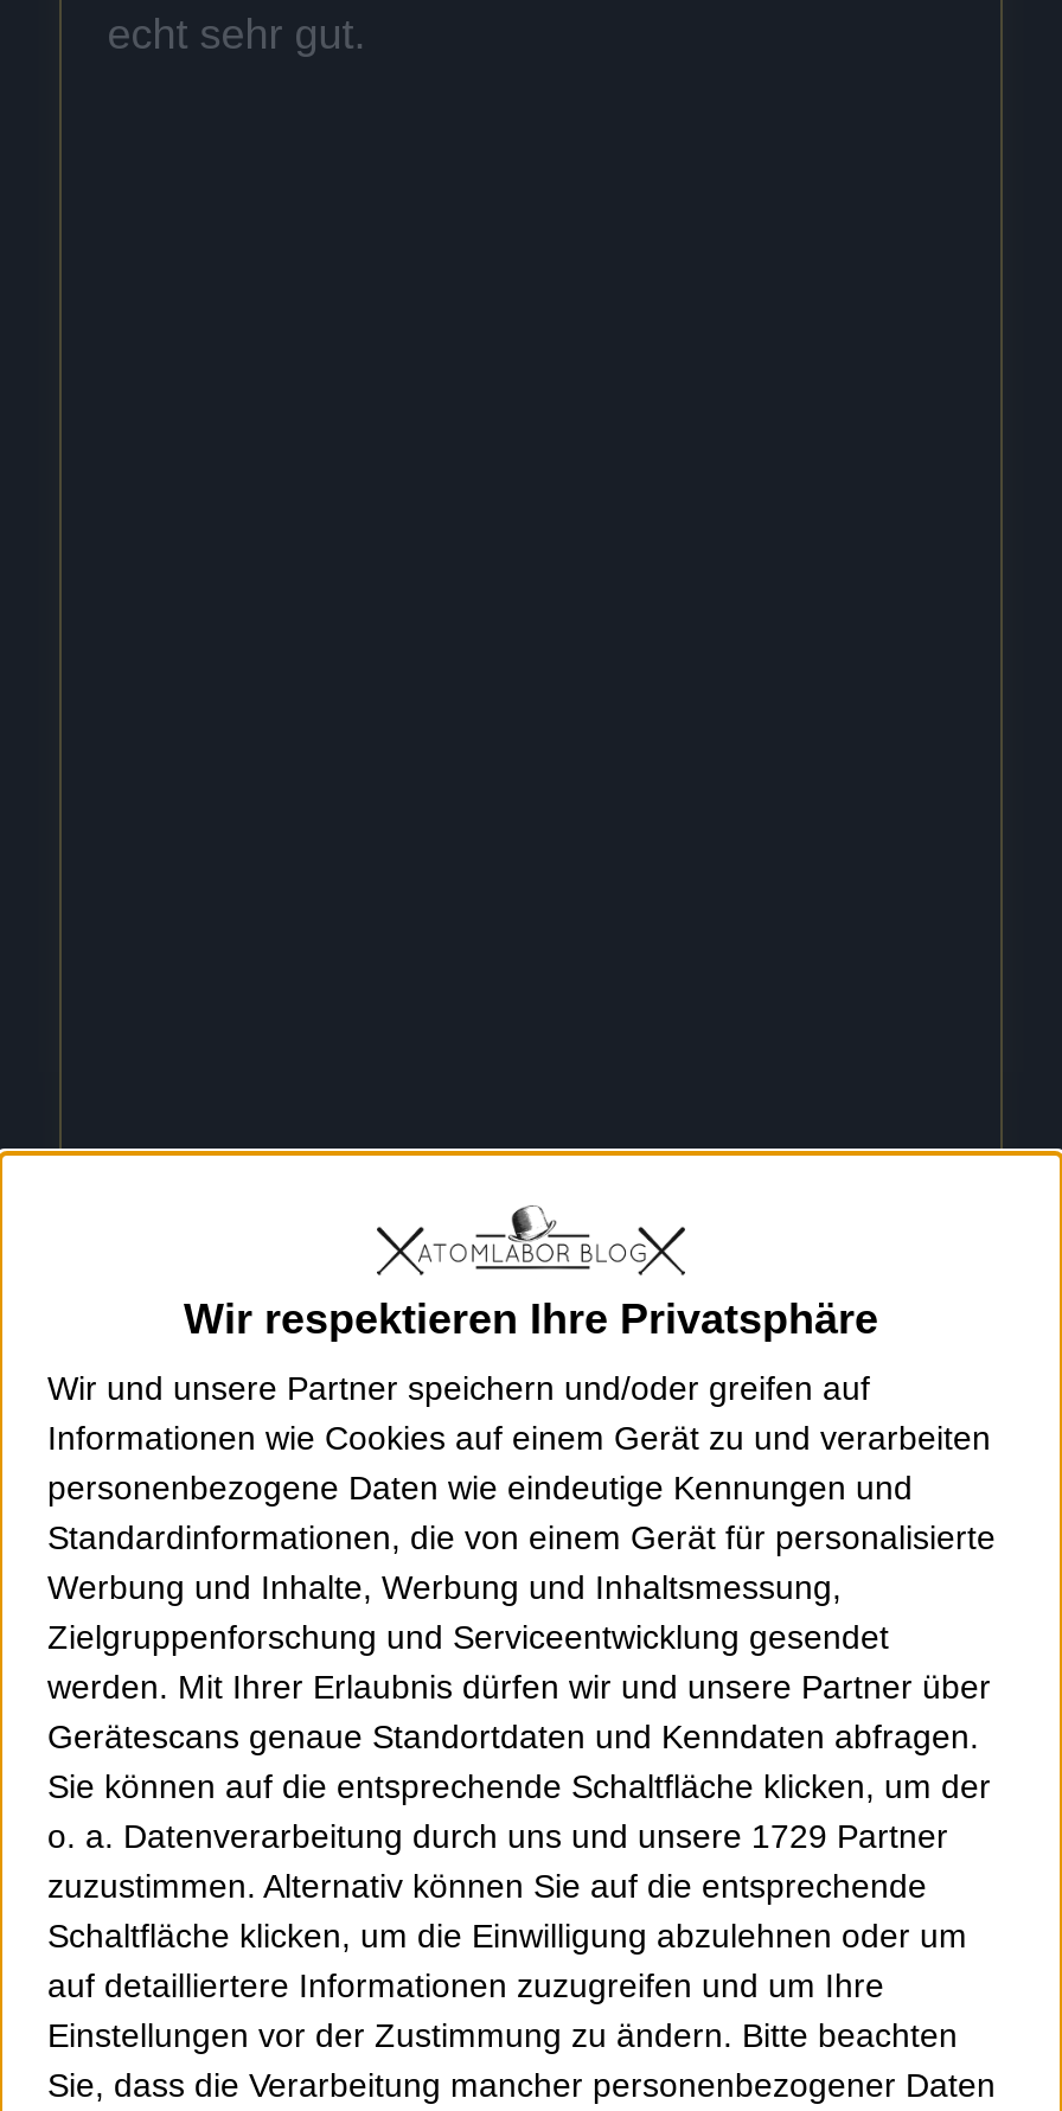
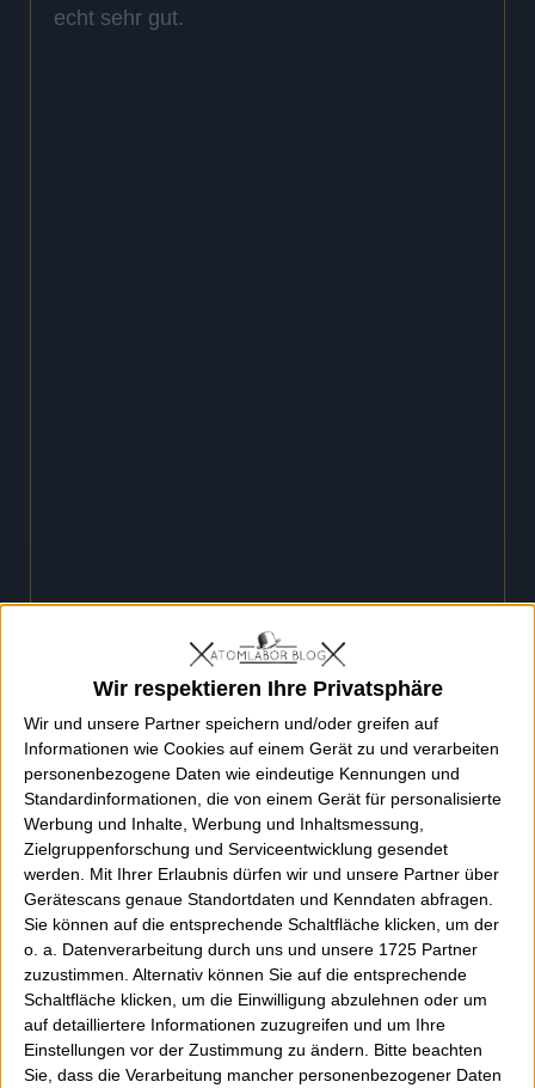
- o. a. Datenverarbeitung durch uns und unsere 1729 Partner
+ o. a. Datenverarbeitung durch uns und unsere 1725 Partner
